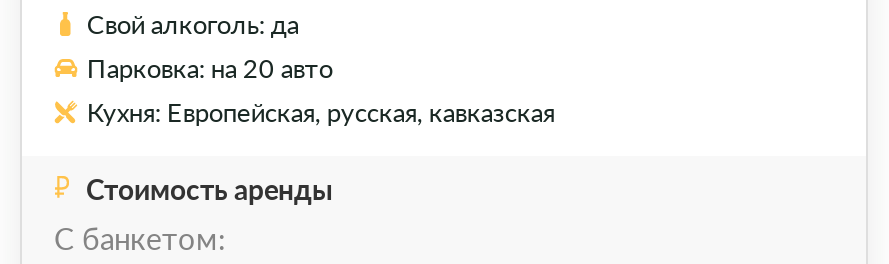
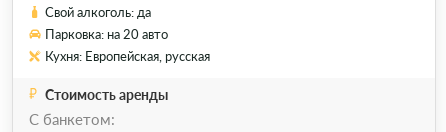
- Кухня: Европейская, русская, кавказская
+ Кухня: Европейская, русская
